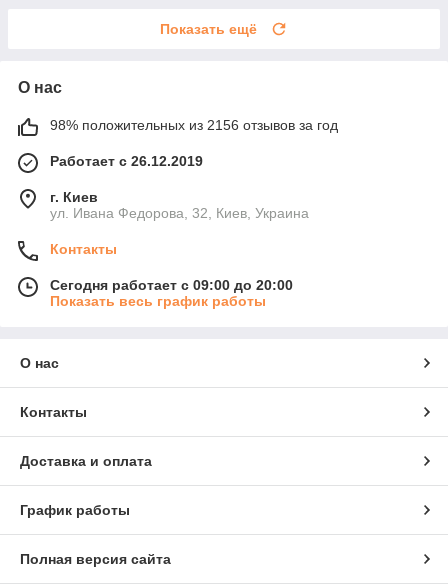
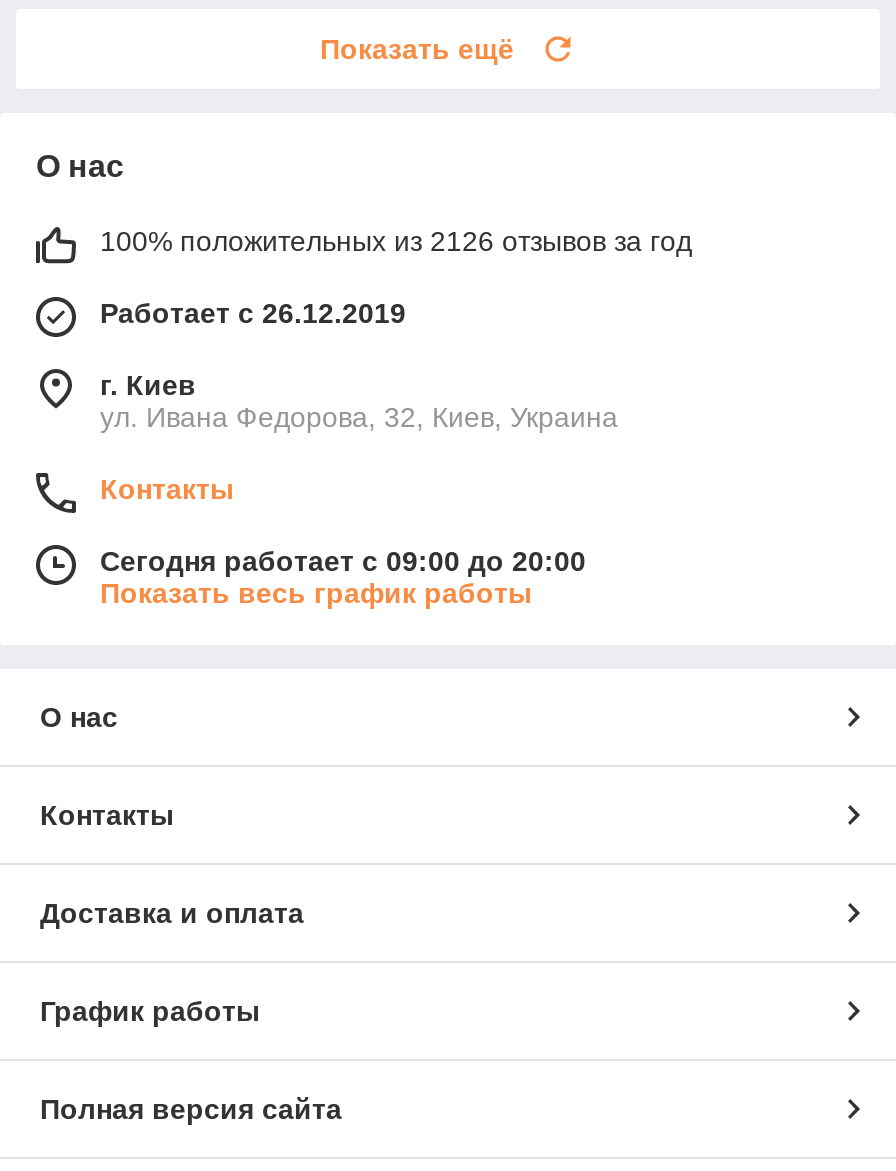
- 98% положительных из 2156 отзывов за год
+ 100% положительных из 2126 отзывов за год
